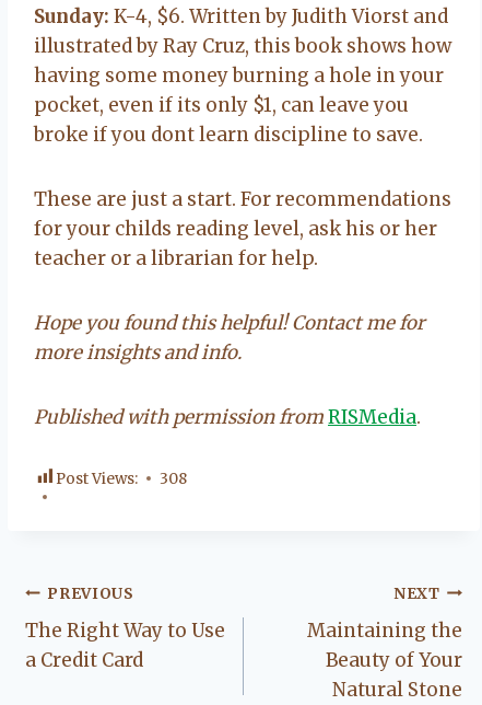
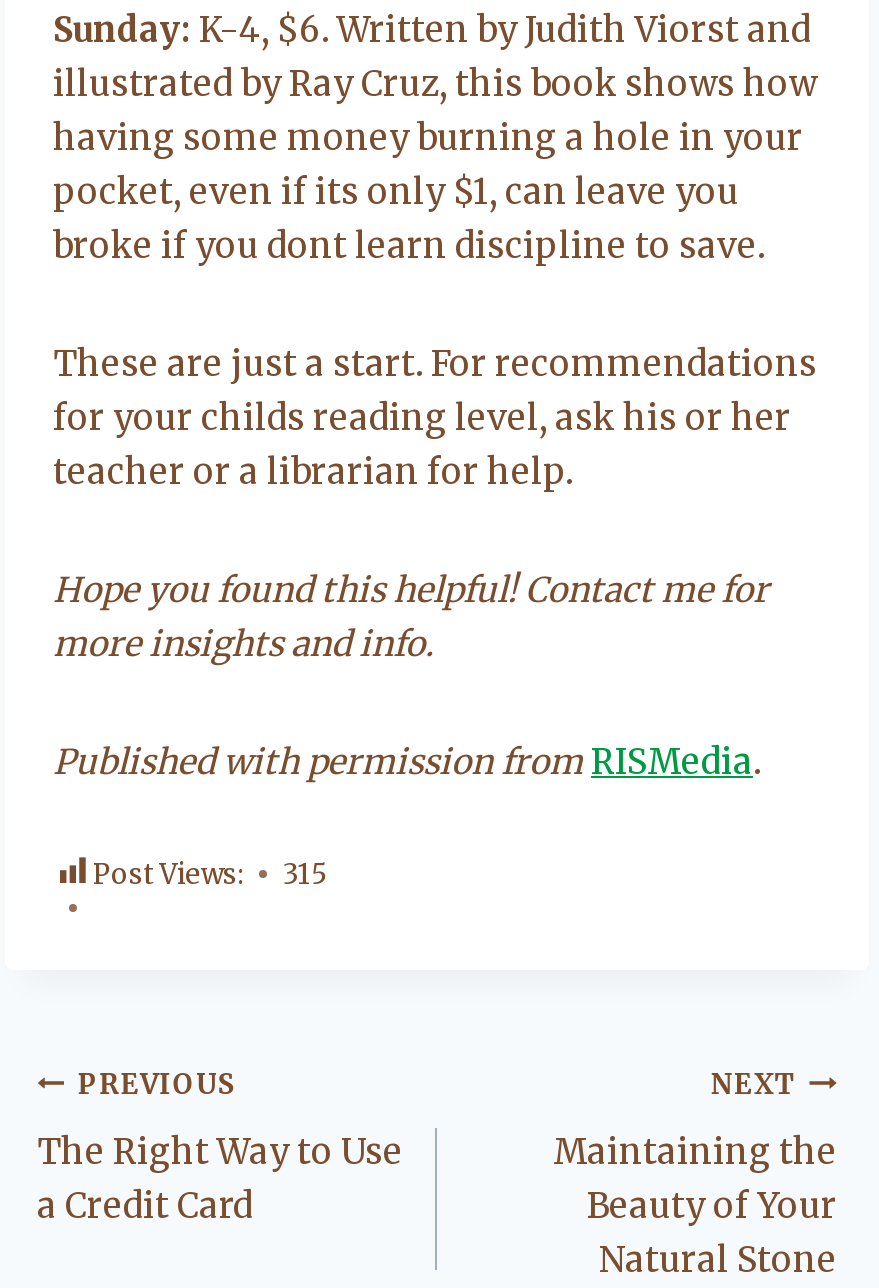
- Post Views: 308
+ Post Views: 315
